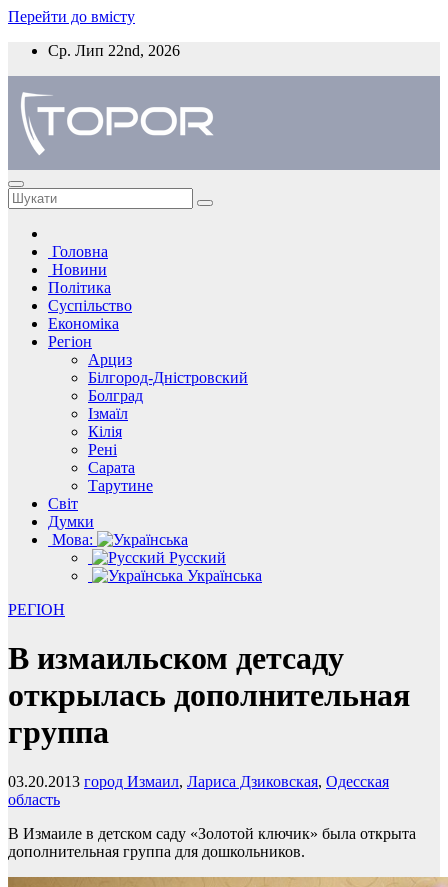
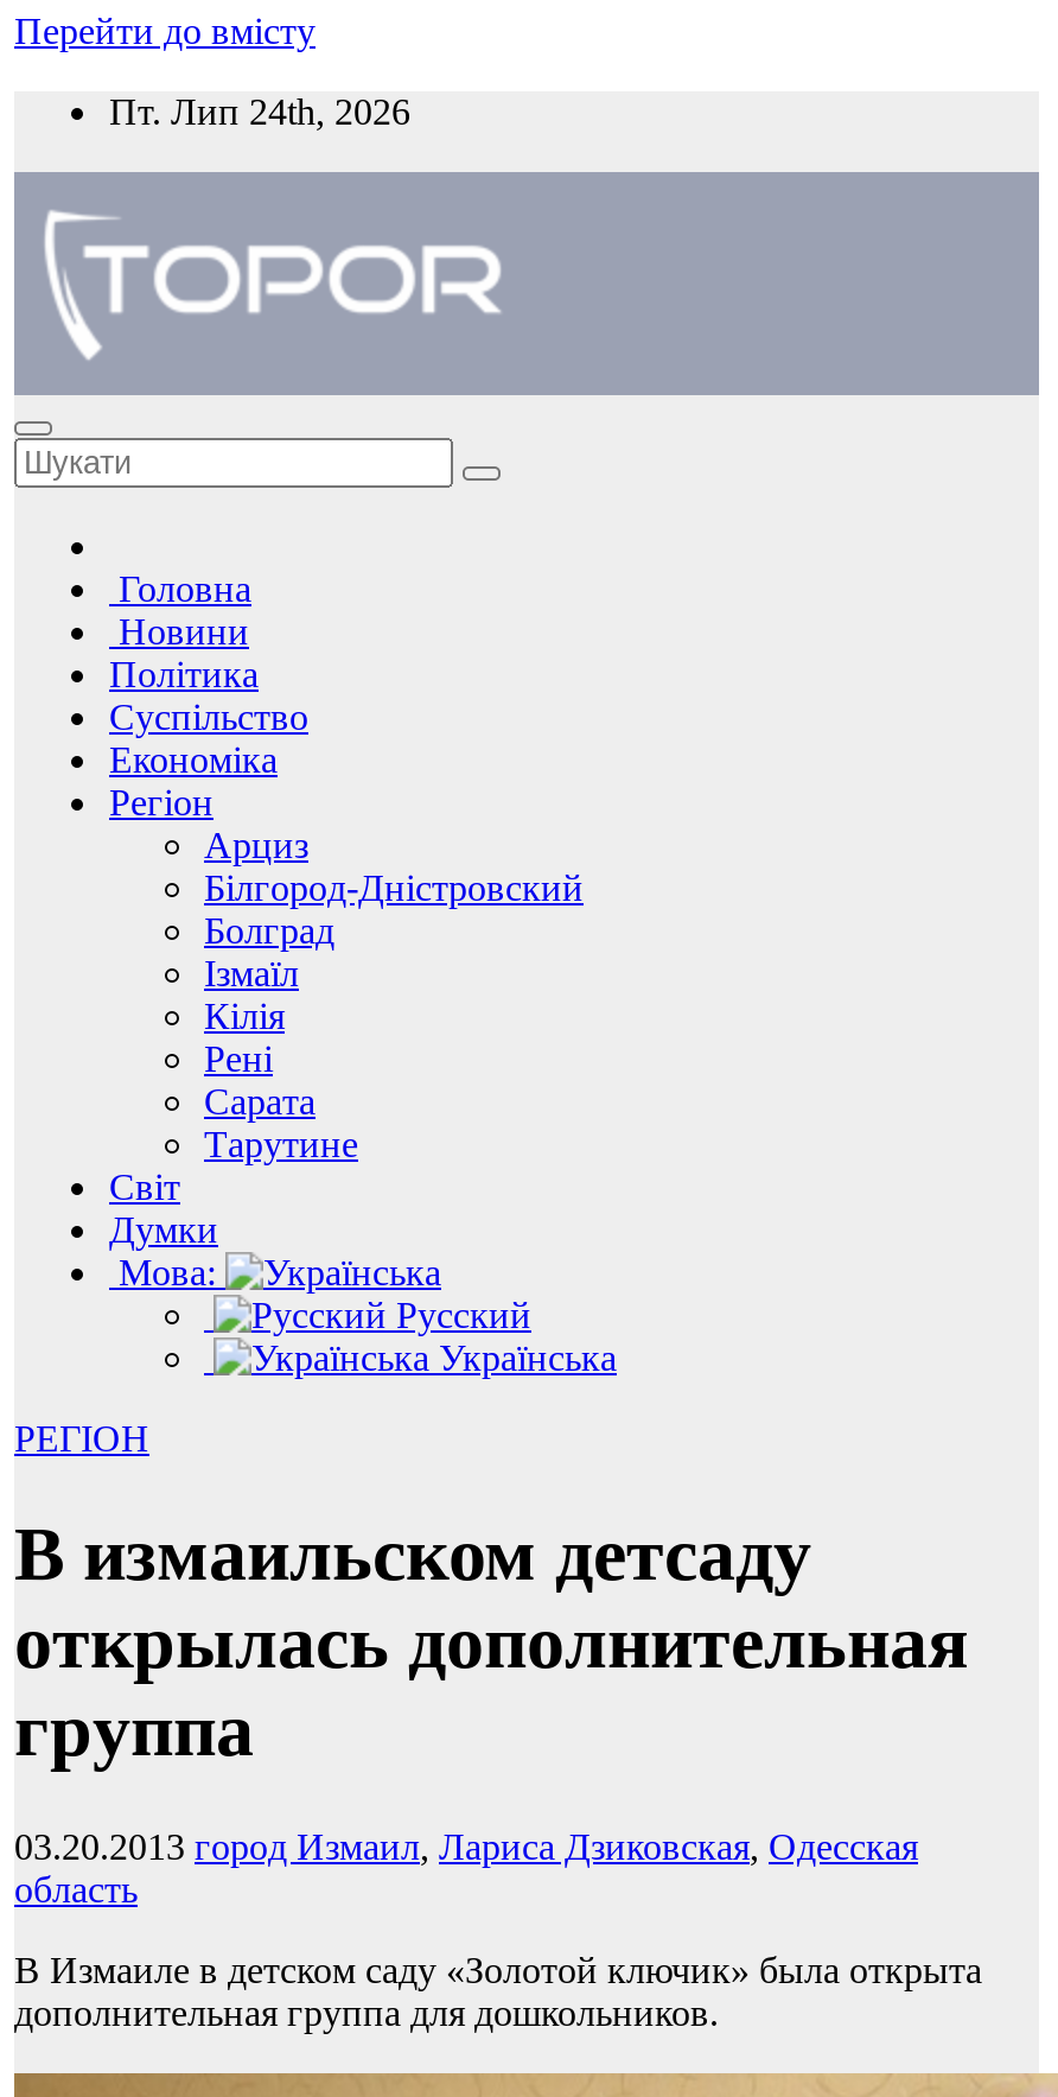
- Ср. Лип 22nd, 2026
+ Пт. Лип 24th, 2026
